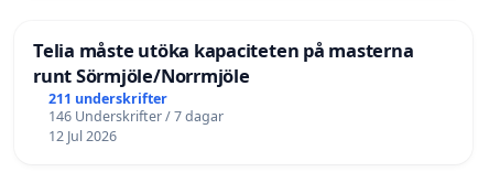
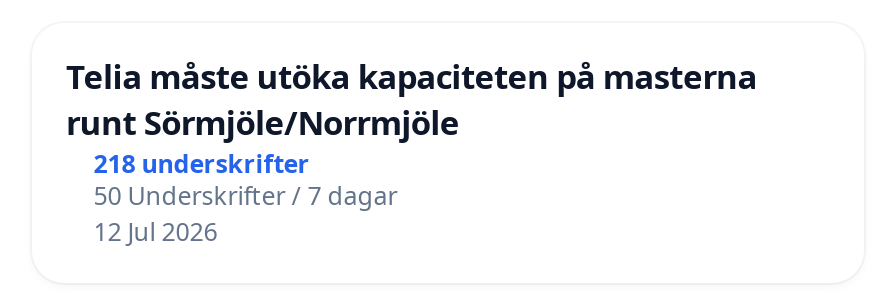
- 211 underskrifter
+ 218 underskrifter

- 146 Underskrifter / 7 dagar
+ 50 Underskrifter / 7 dagar
